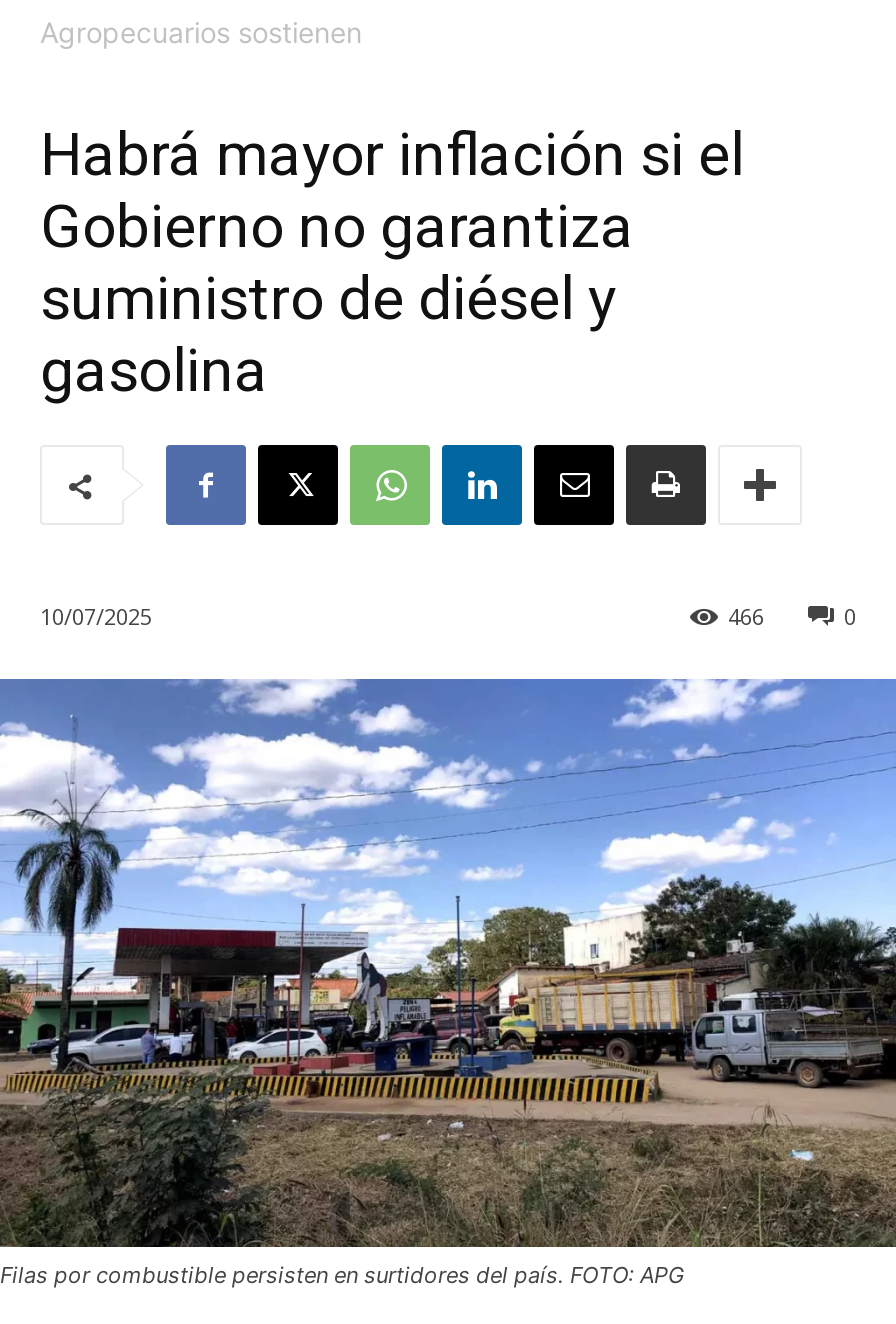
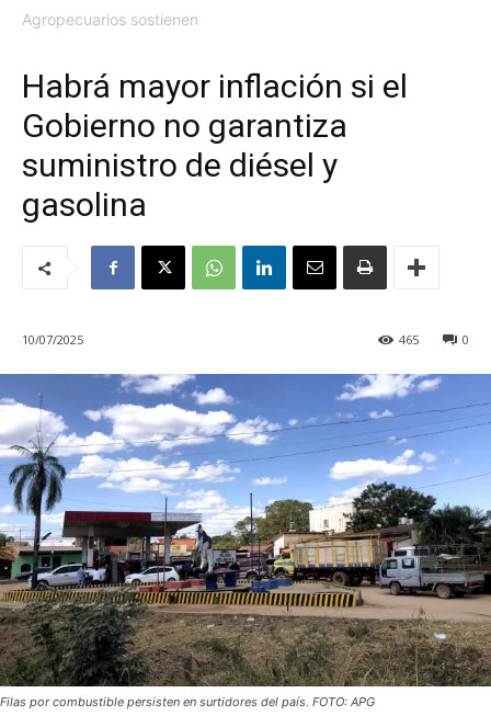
- 466
+ 465
